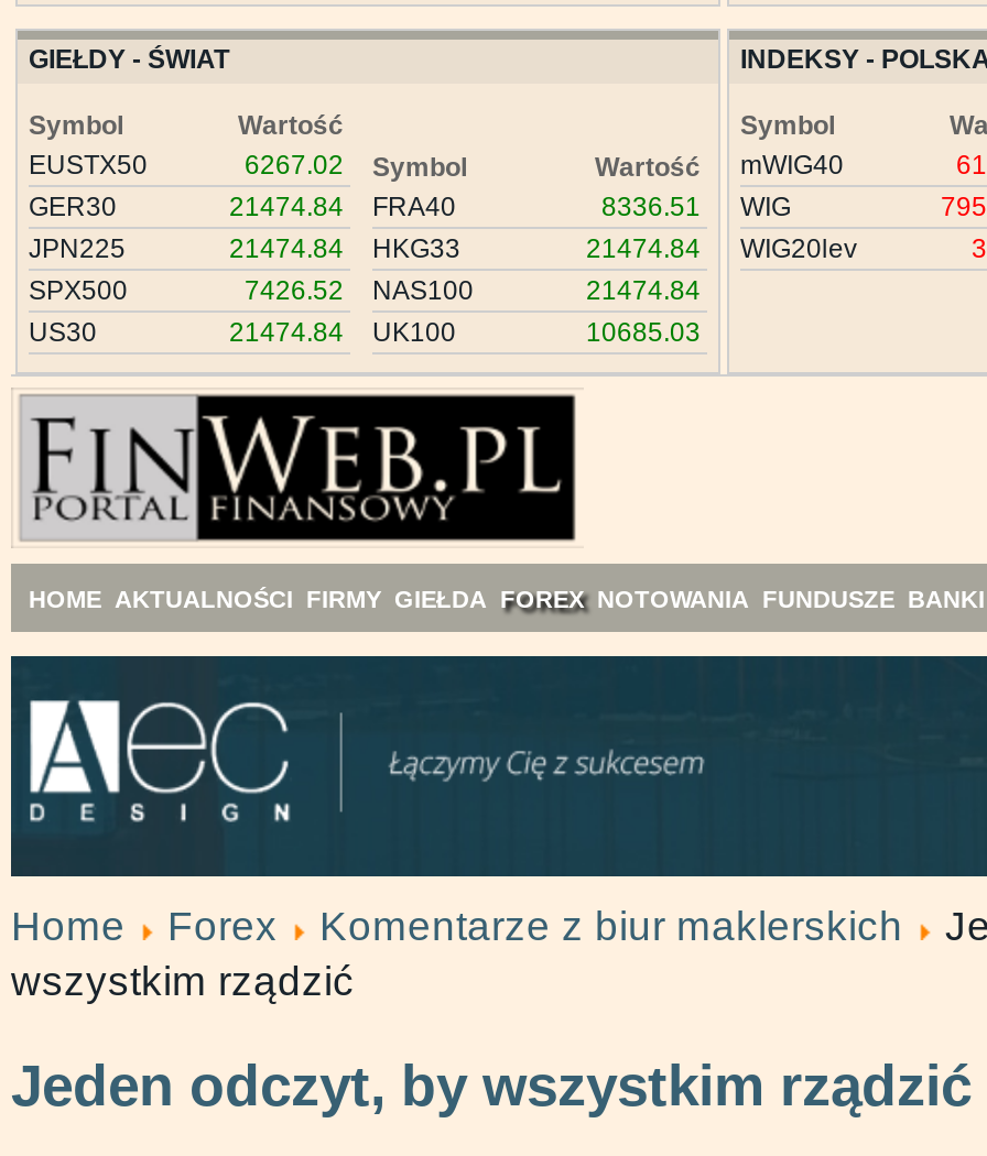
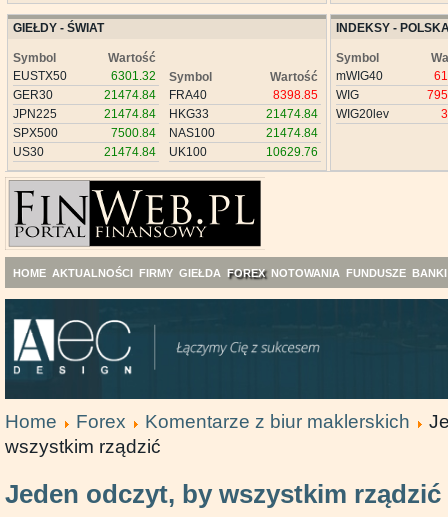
- 6267.02 Symbol
+ 6301.32 Symbol

- 8336.51 WIG
+ 8398.85 WIG

- 7426.52 NAS100
+ 7500.84 NAS100

- 10685.03
+ 10629.76
